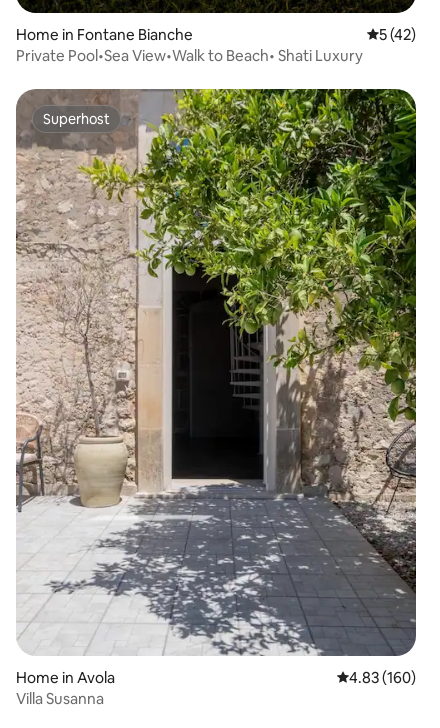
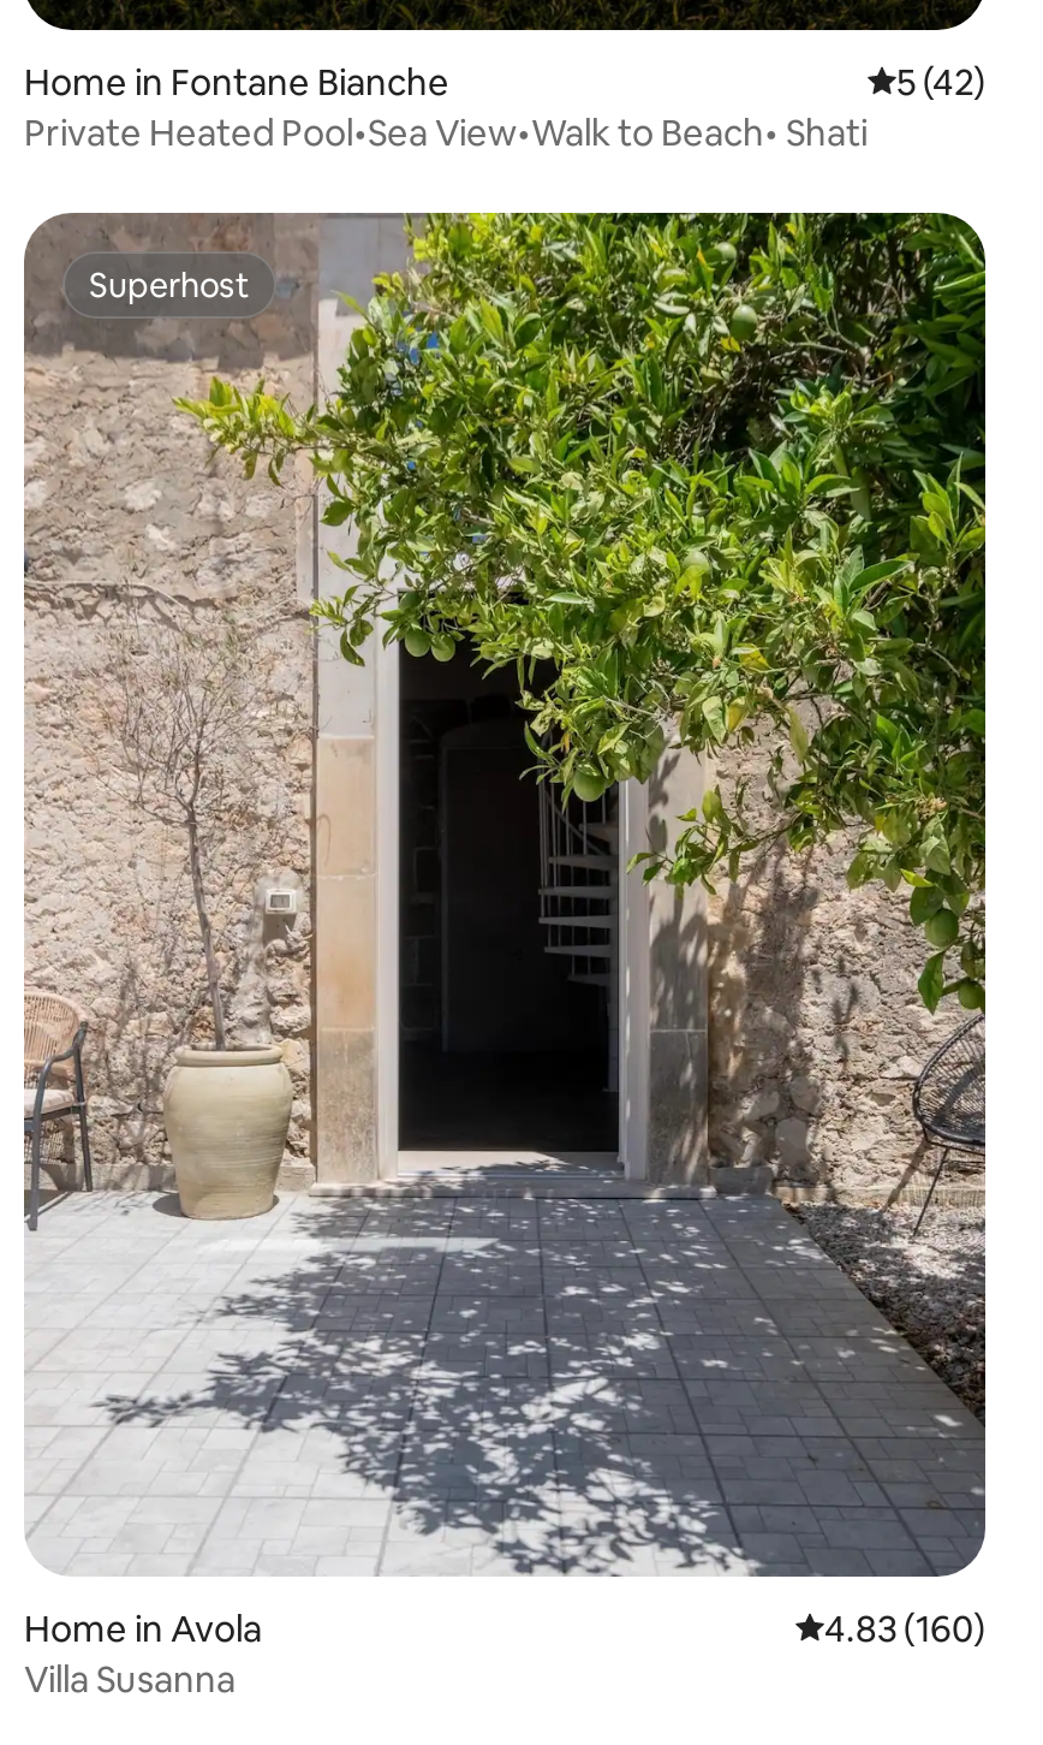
- Private Pool•Sea View•Walk to Beach• Shati Luxury
+ Private Heated Pool•Sea View•Walk to Beach• Shati
